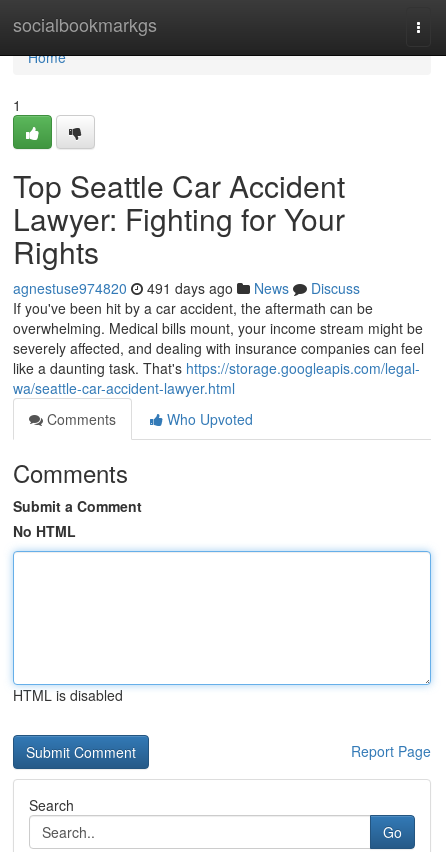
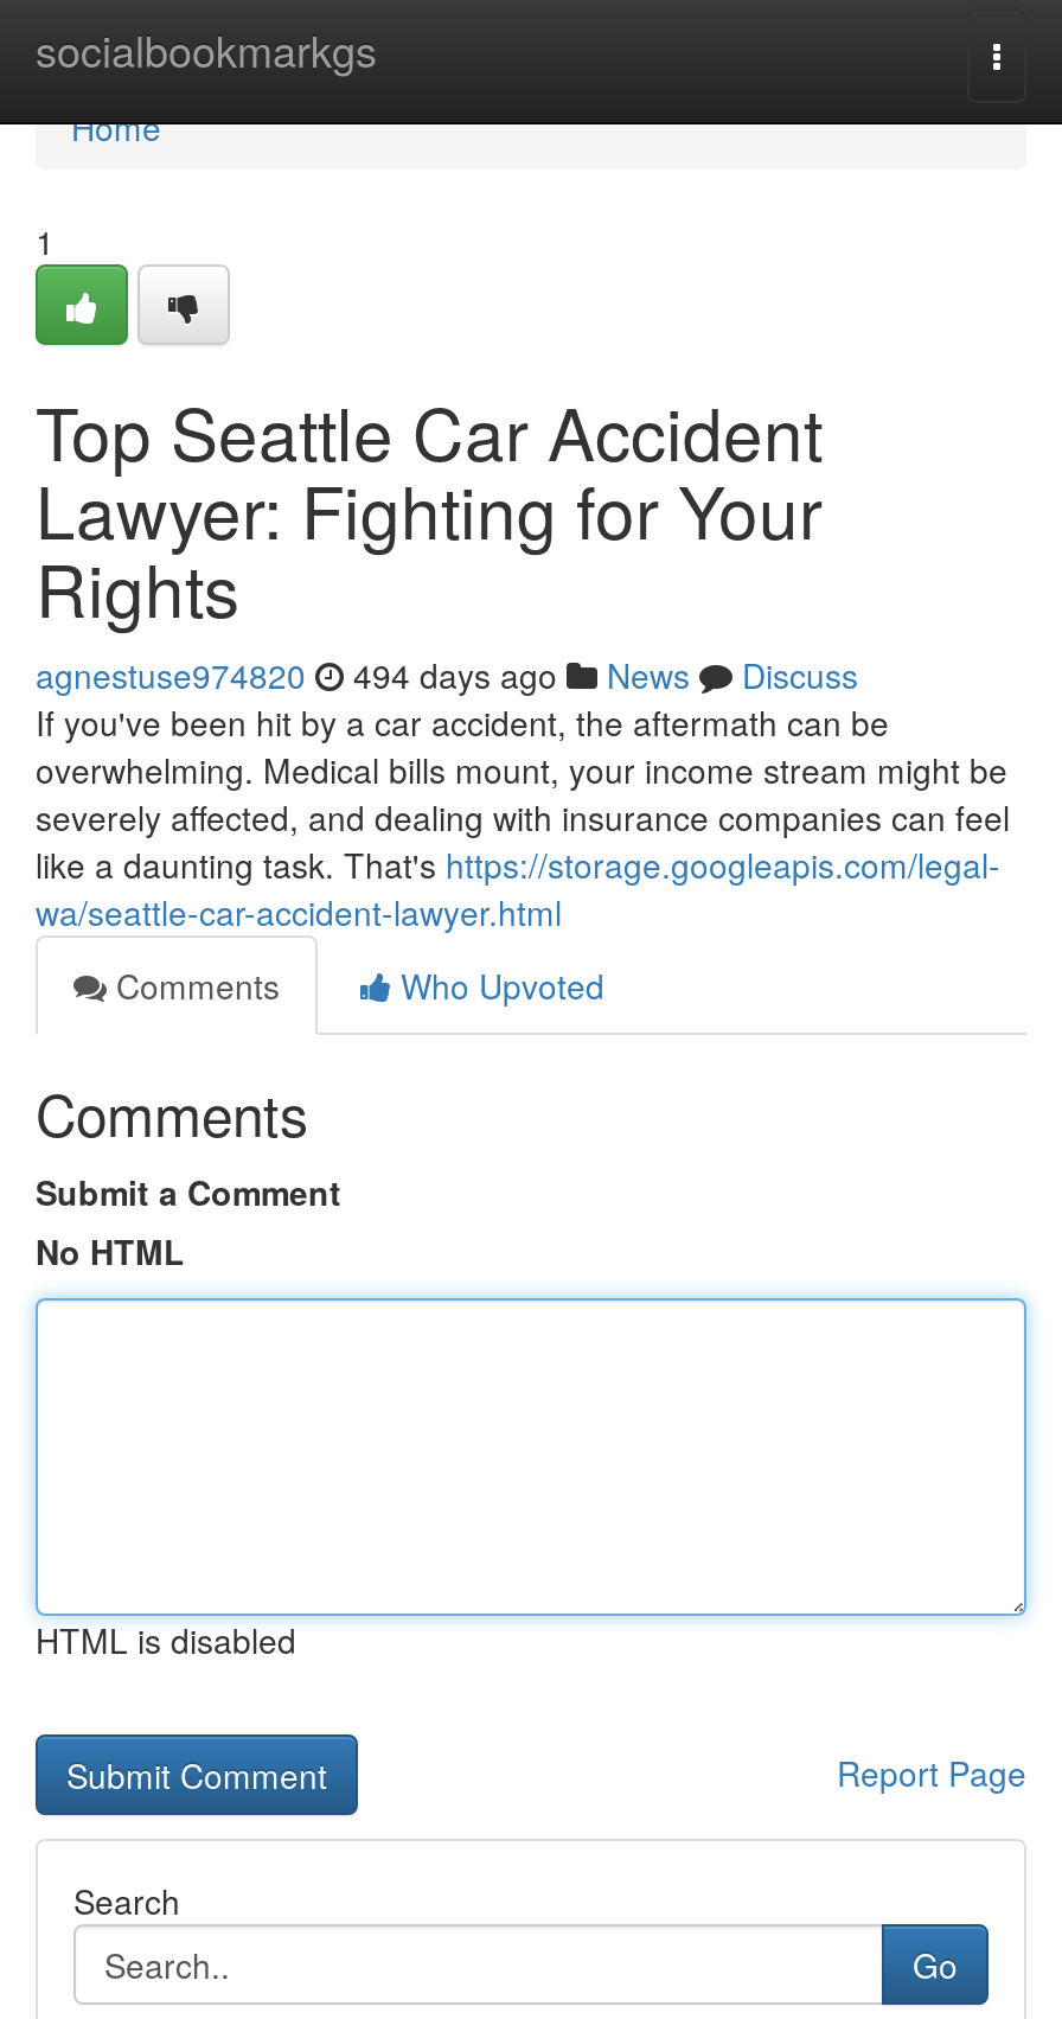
- agnestuse974820 491 days ago News Discuss
+ agnestuse974820 494 days ago News Discuss
